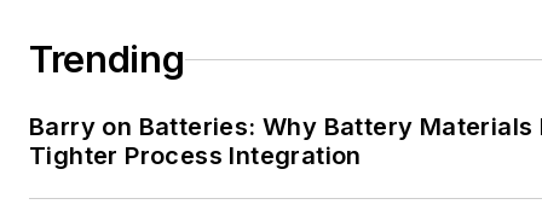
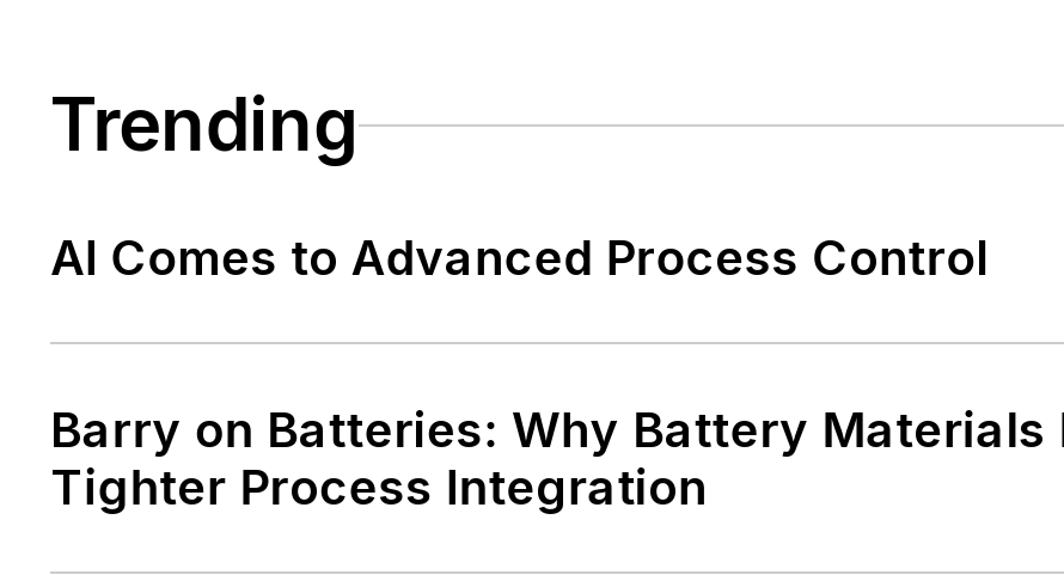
+ AI Comes to Advanced Process Control
